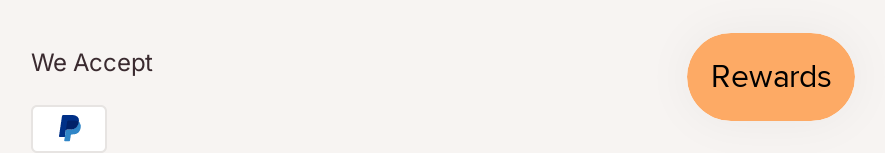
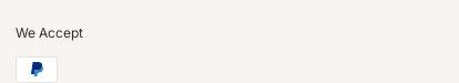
- [image]
